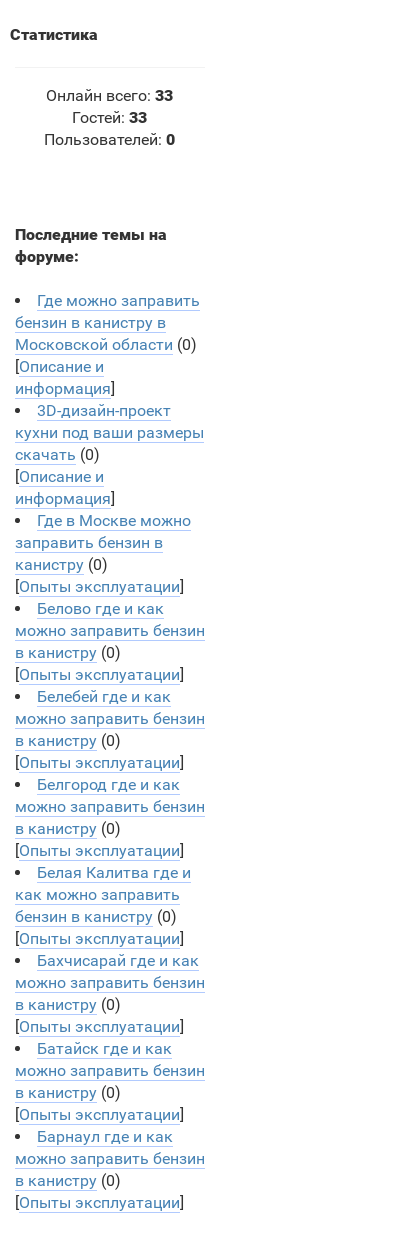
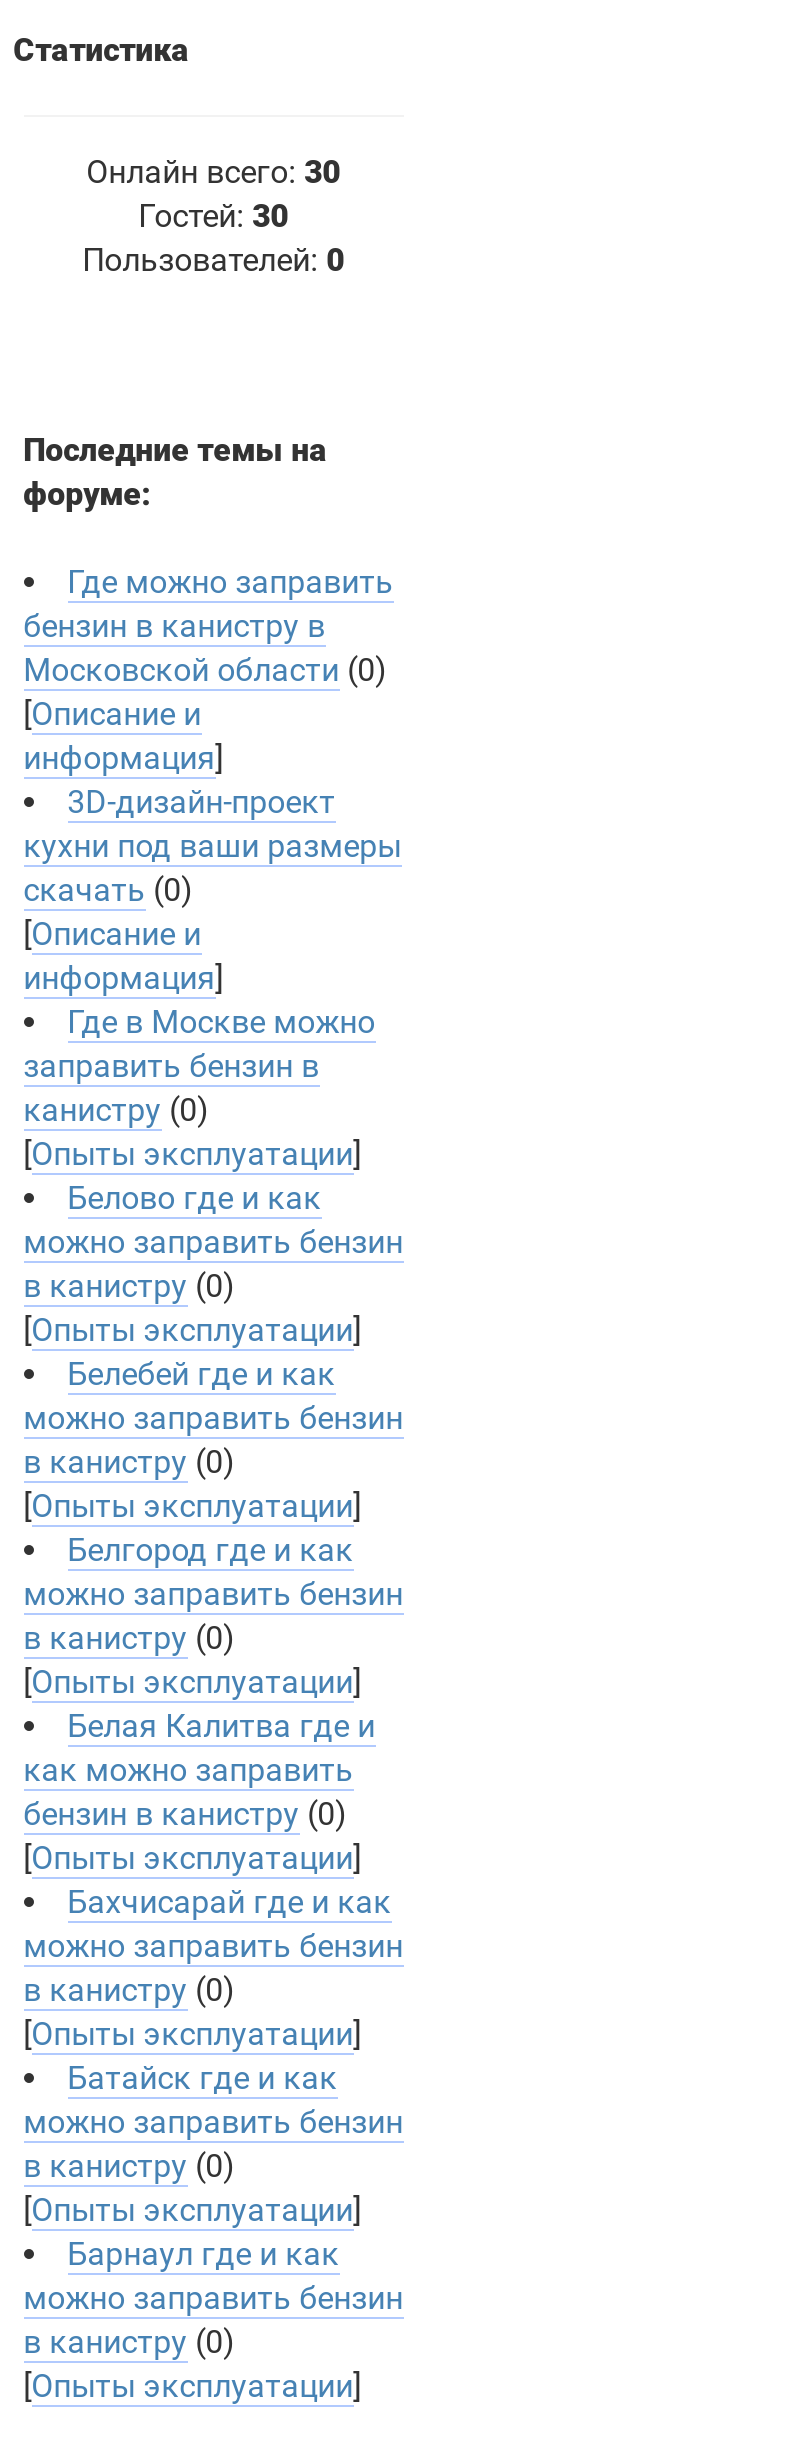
- Онлайн всего: 33
+ Онлайн всего: 30

- Гостей: 33
+ Гостей: 30
